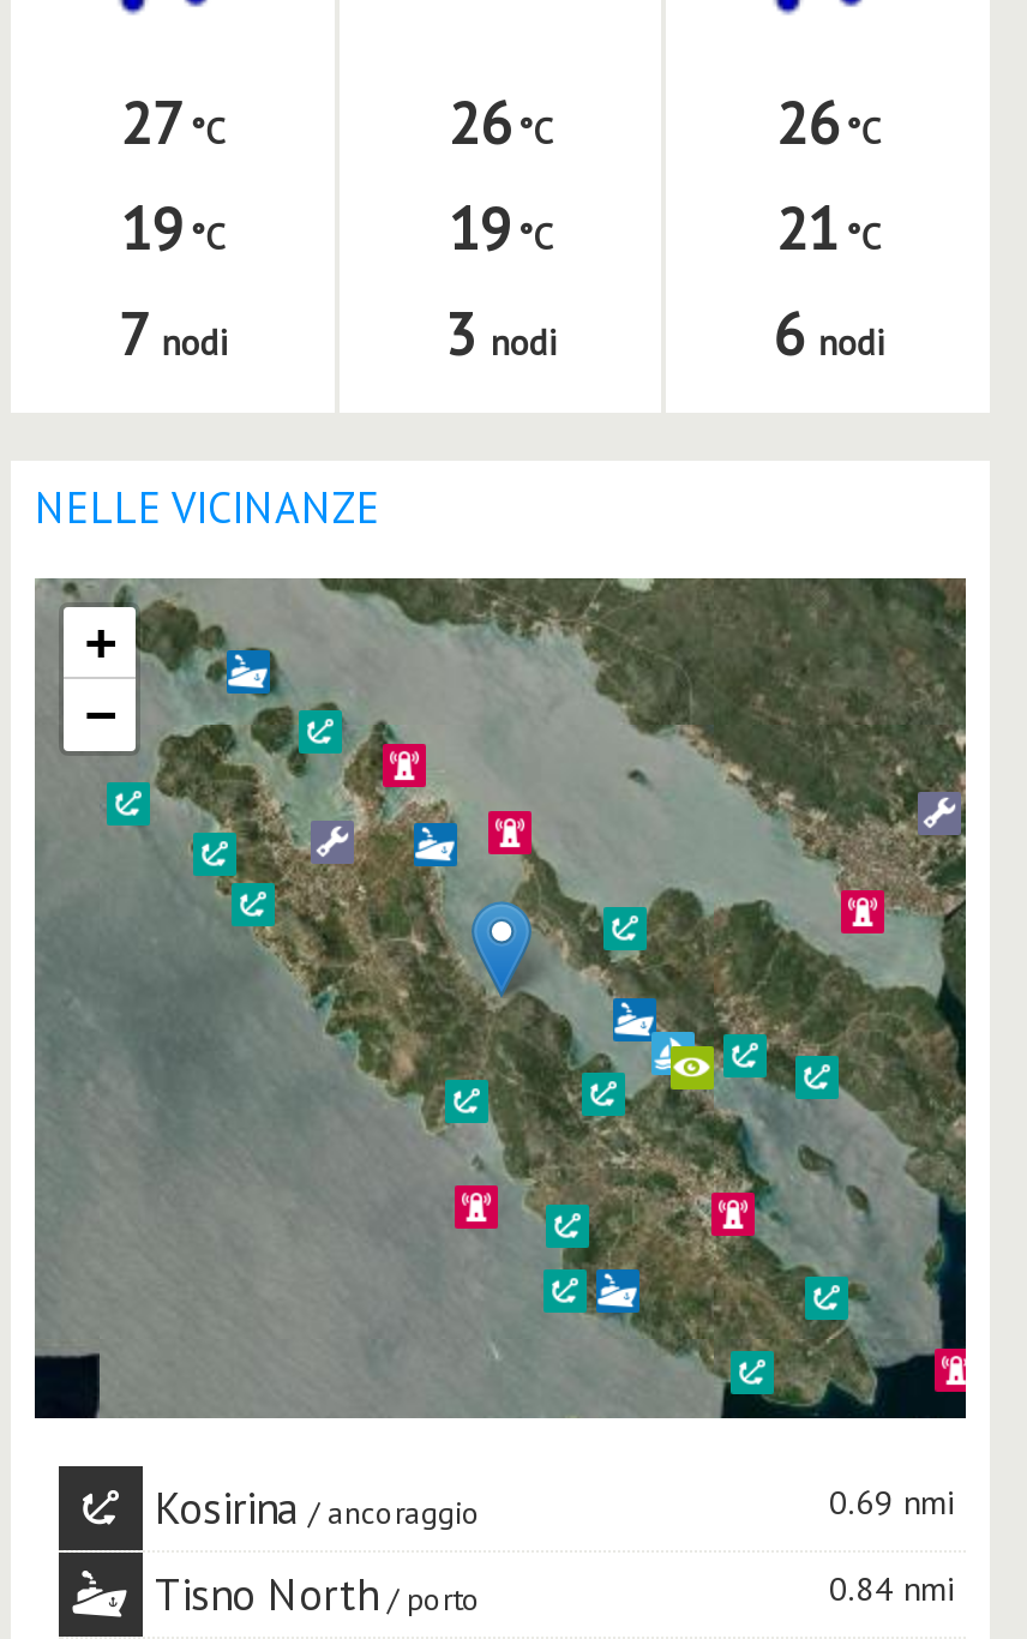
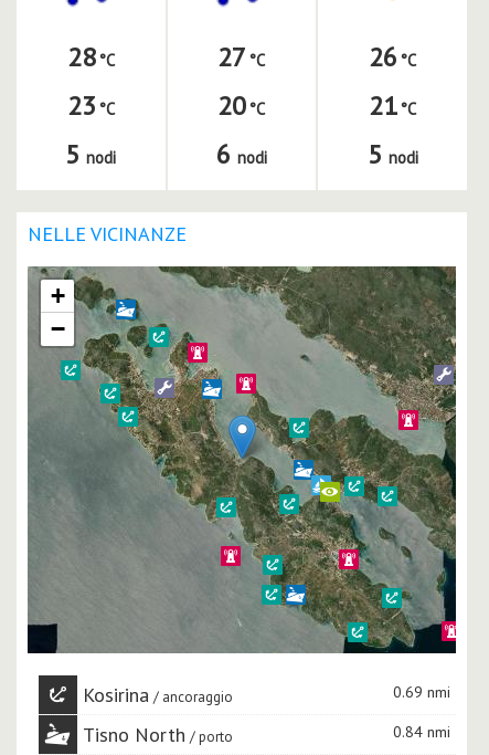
- 27
+ 28

- 26
- 19
- 3 nodi
+ 27
+ 20
+ 6 nodi

- 19
+ 23

- 7 nodi
+ 5 nodi

- 6 nodi
+ 5 nodi
